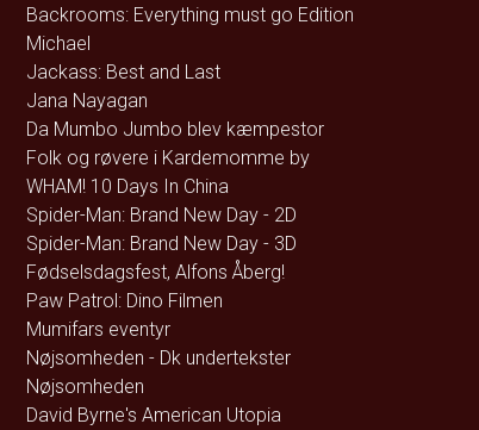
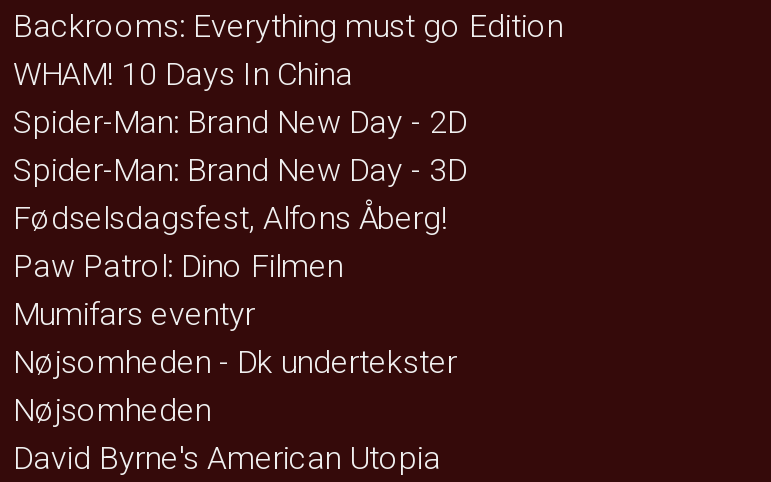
- Michael
- Jackass: Best and Last
- Jana Nayagan
- Da Mumbo Jumbo blev kæmpestor
- Folk og røvere i Kardemomme by
